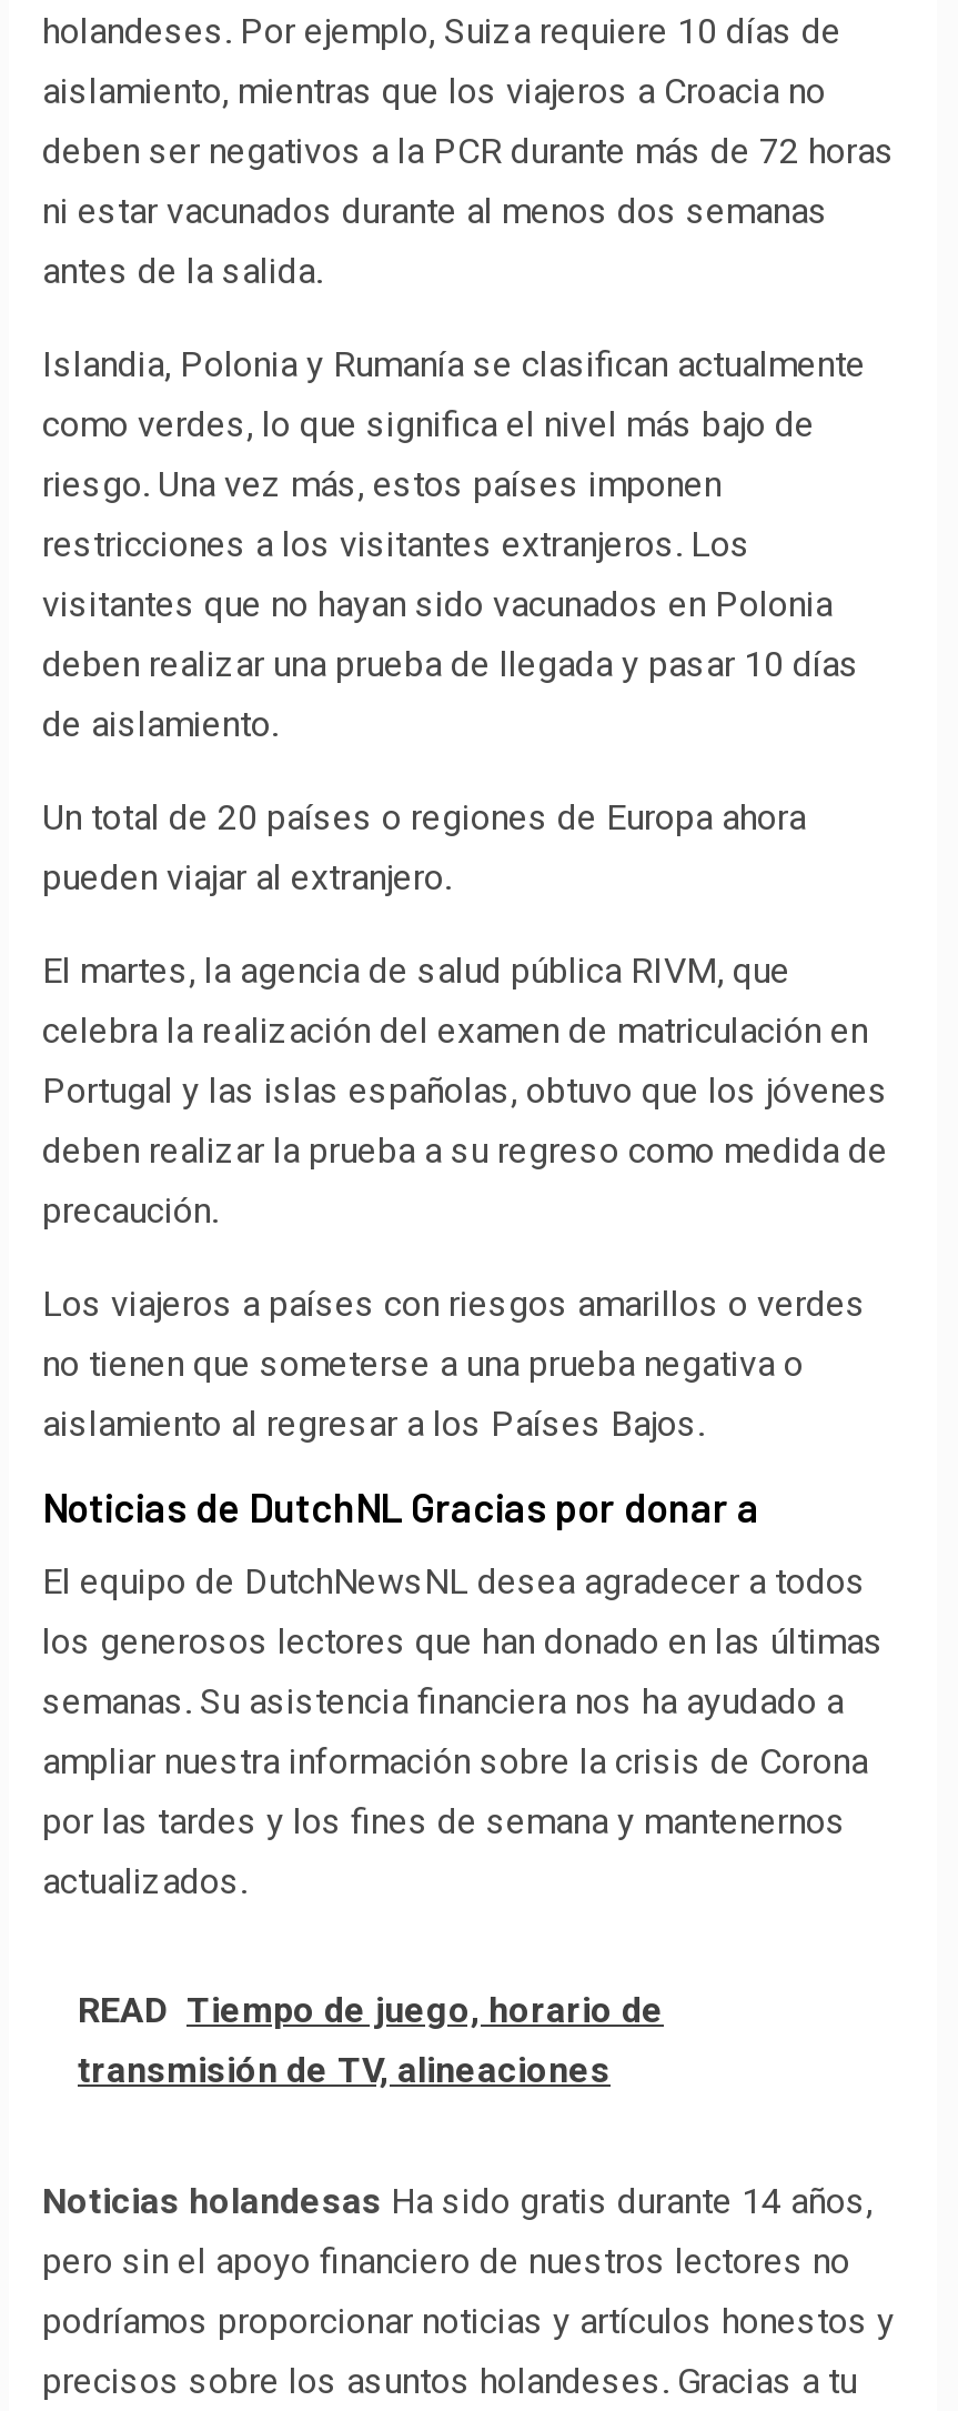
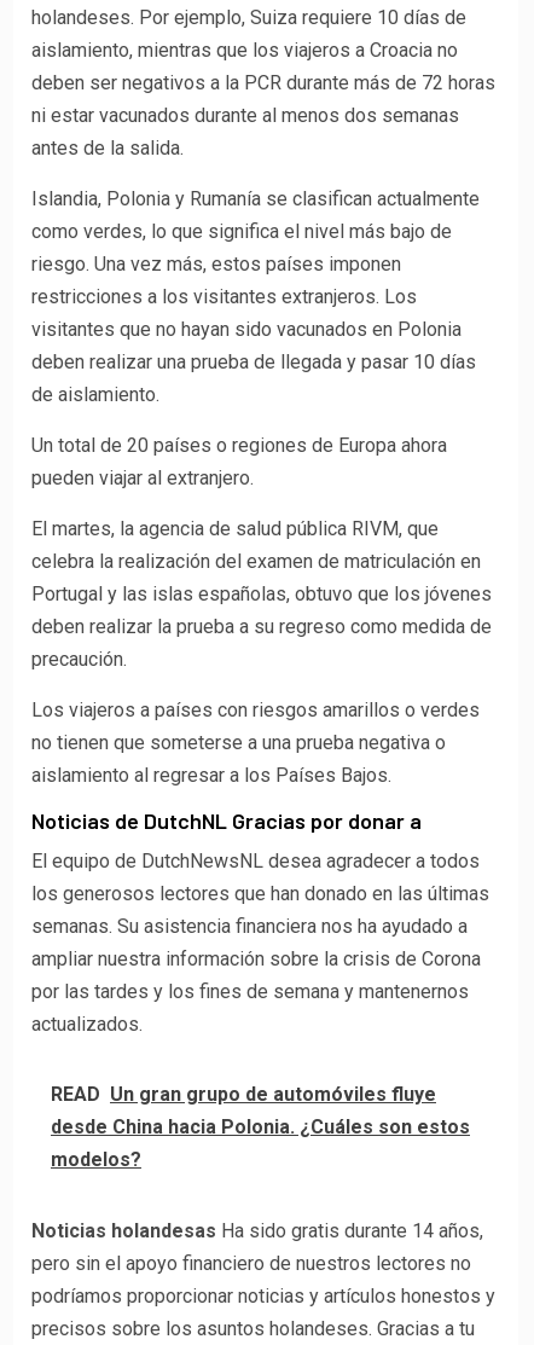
- READ Tiempo de juego, horario de
- transmisión de TV, alineaciones
+ READ Un gran grupo de automóviles fluye
+ desde China hacia Polonia. ¿Cuáles son estos
+ modelos?
